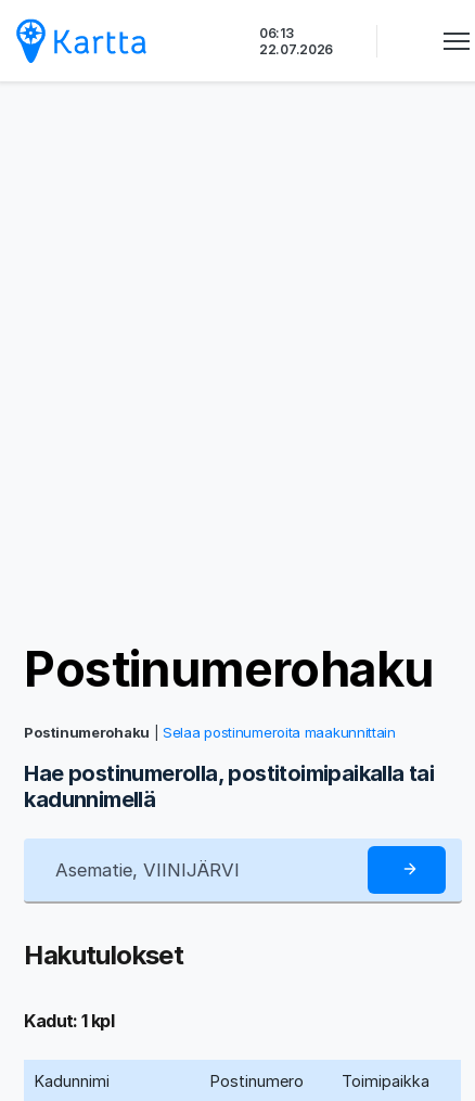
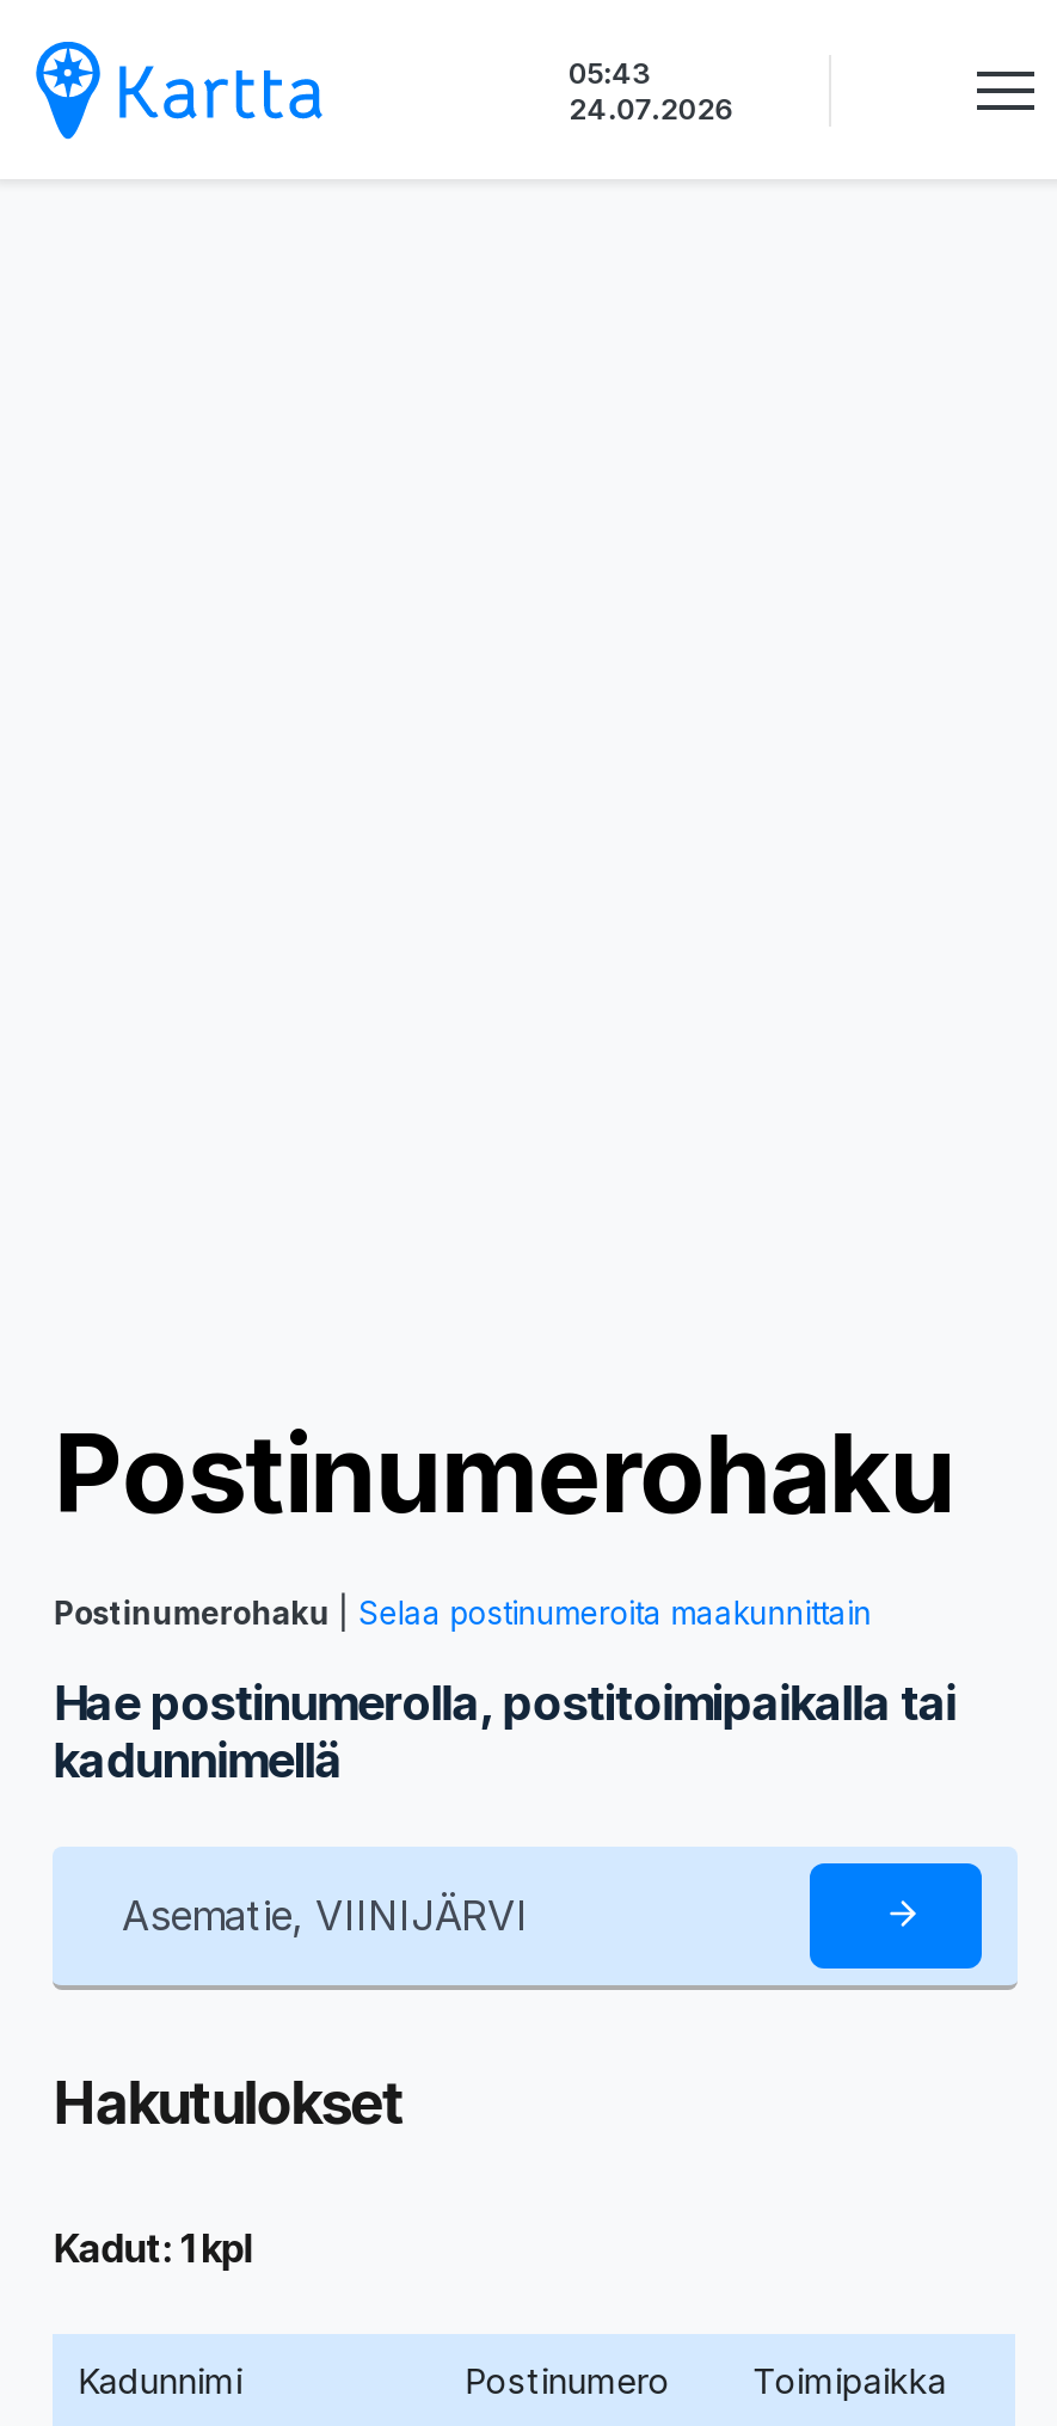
- 06:13
+ 05:43

- 22.07.2026
+ 24.07.2026
